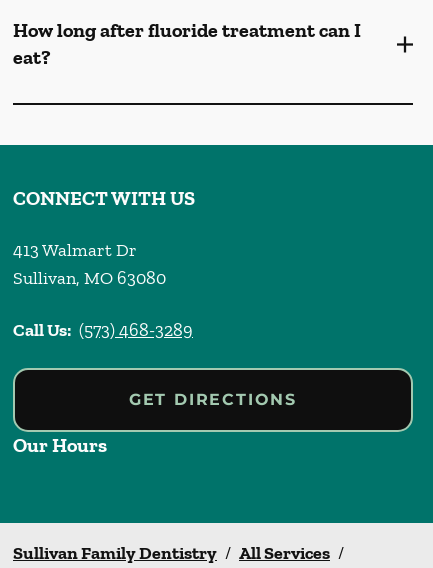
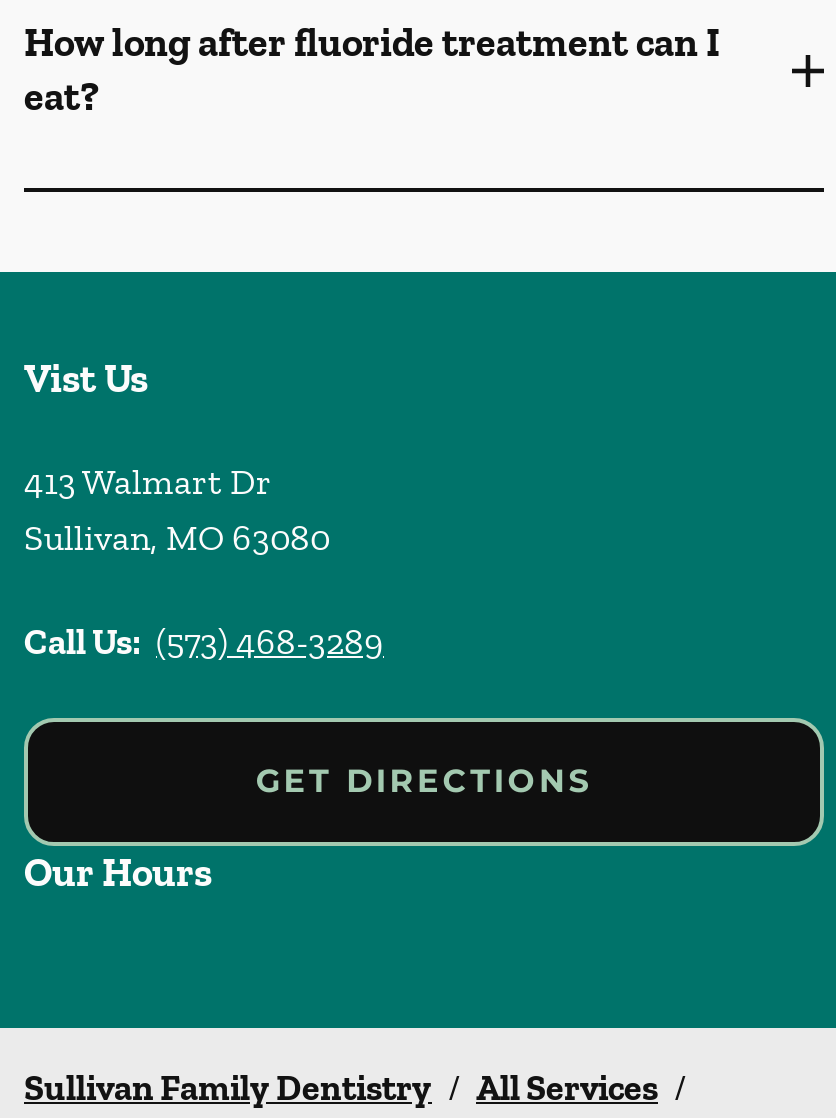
- CONNECT WITH US
+ Vist Us
